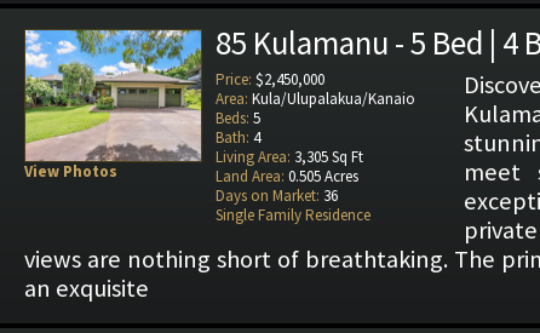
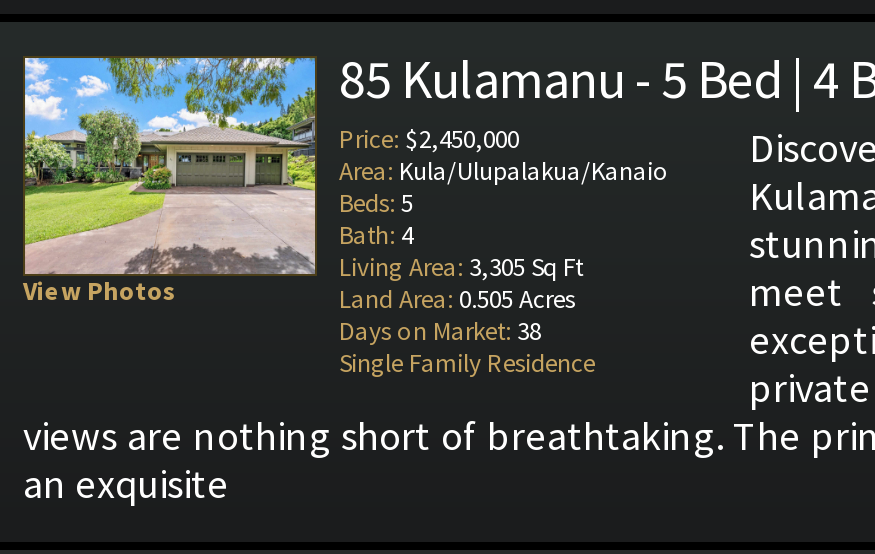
- Days on Market: 36
+ Days on Market: 38
